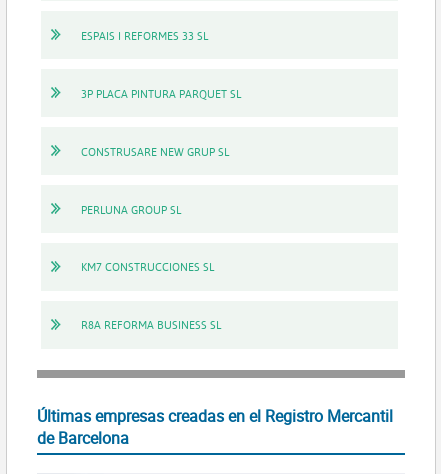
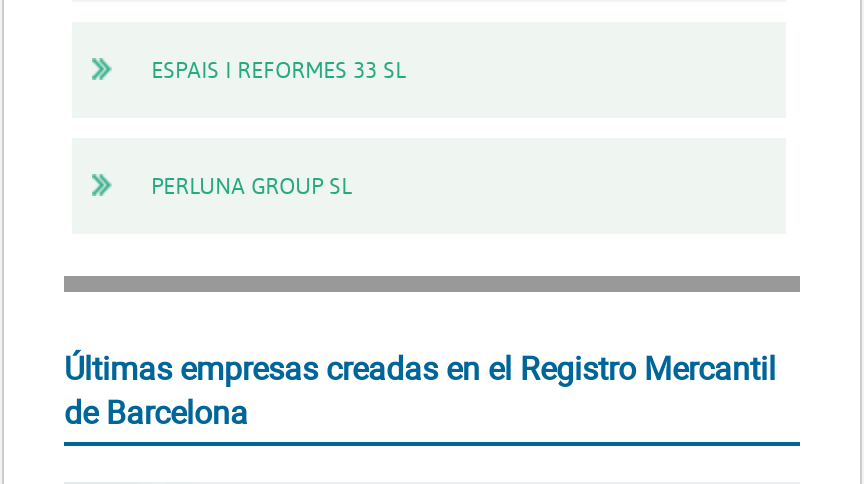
- 3P PLACA PINTURA PARQUET SL

- CONSTRUSARE NEW GRUP SL

- KM7 CONSTRUCCIONES SL

- R8A REFORMA BUSINESS SL
